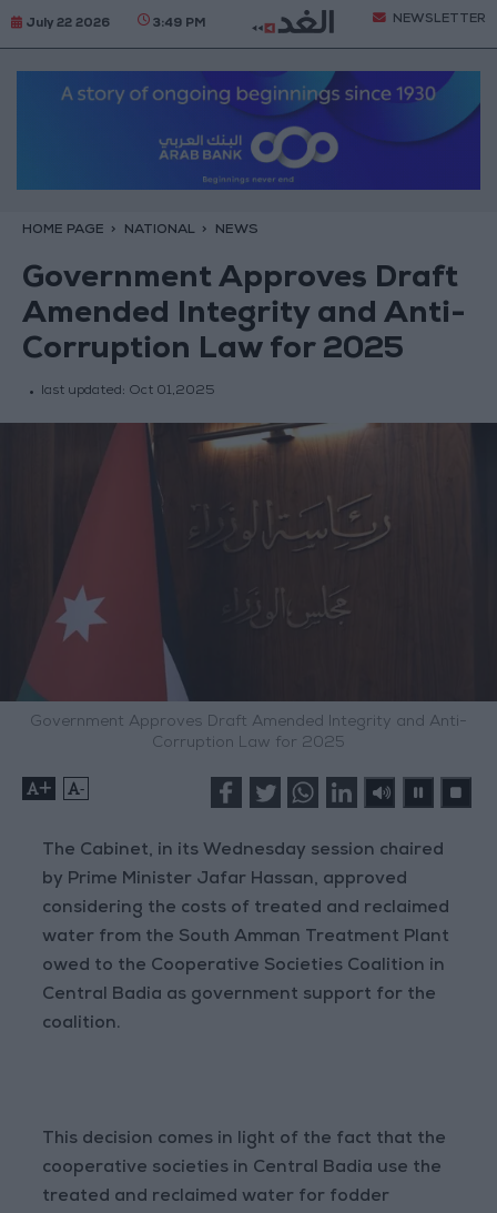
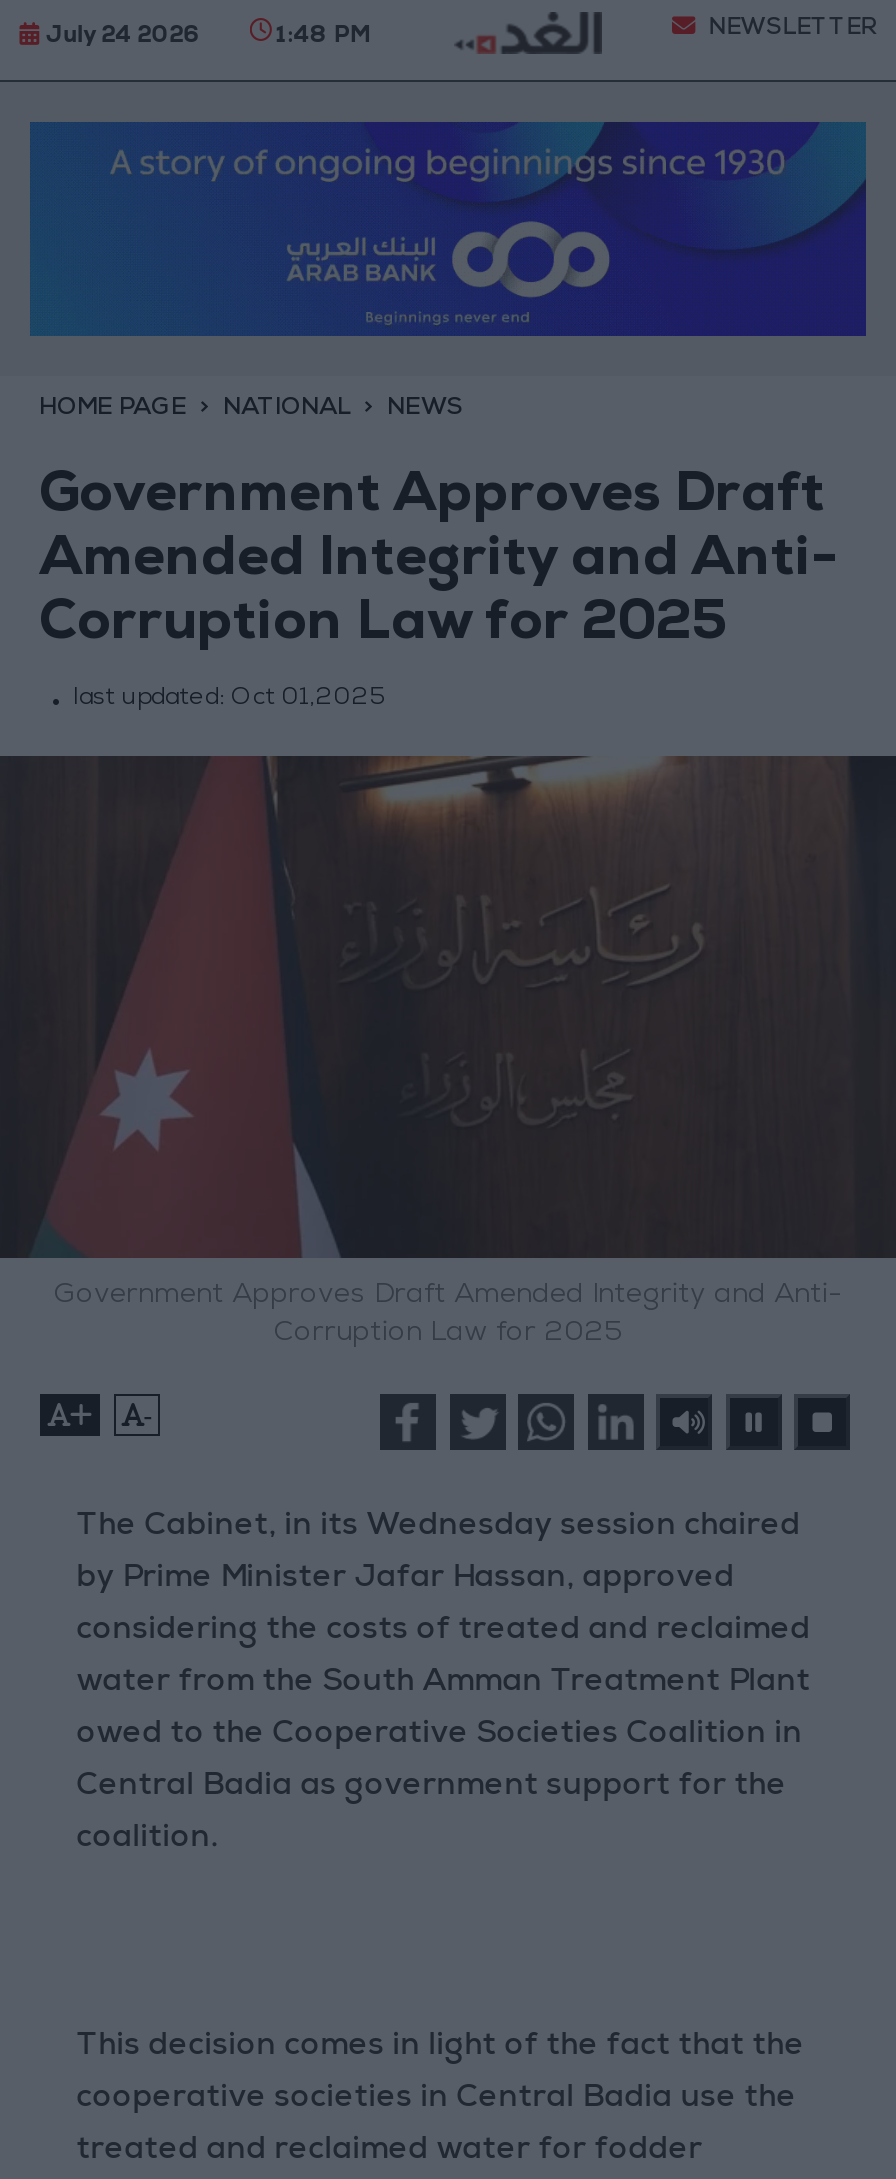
- July 22 2026
- 3:49 PM
+ July 24 2026
+ 1:48 PM
